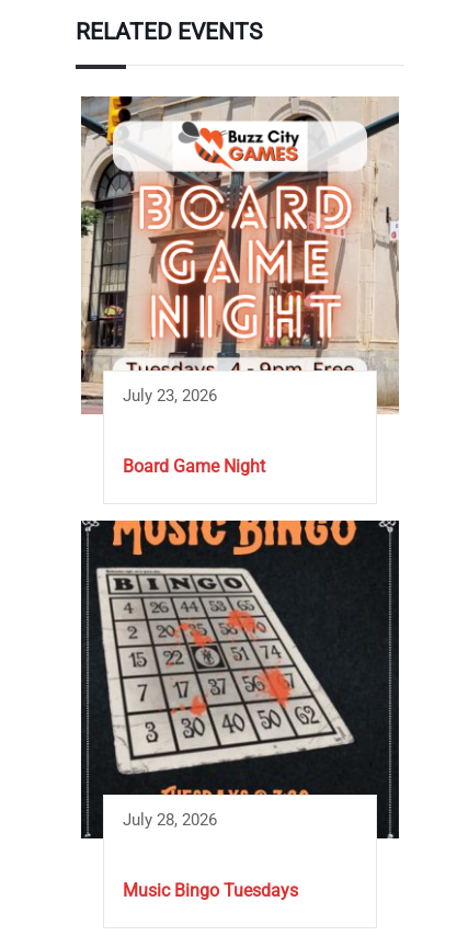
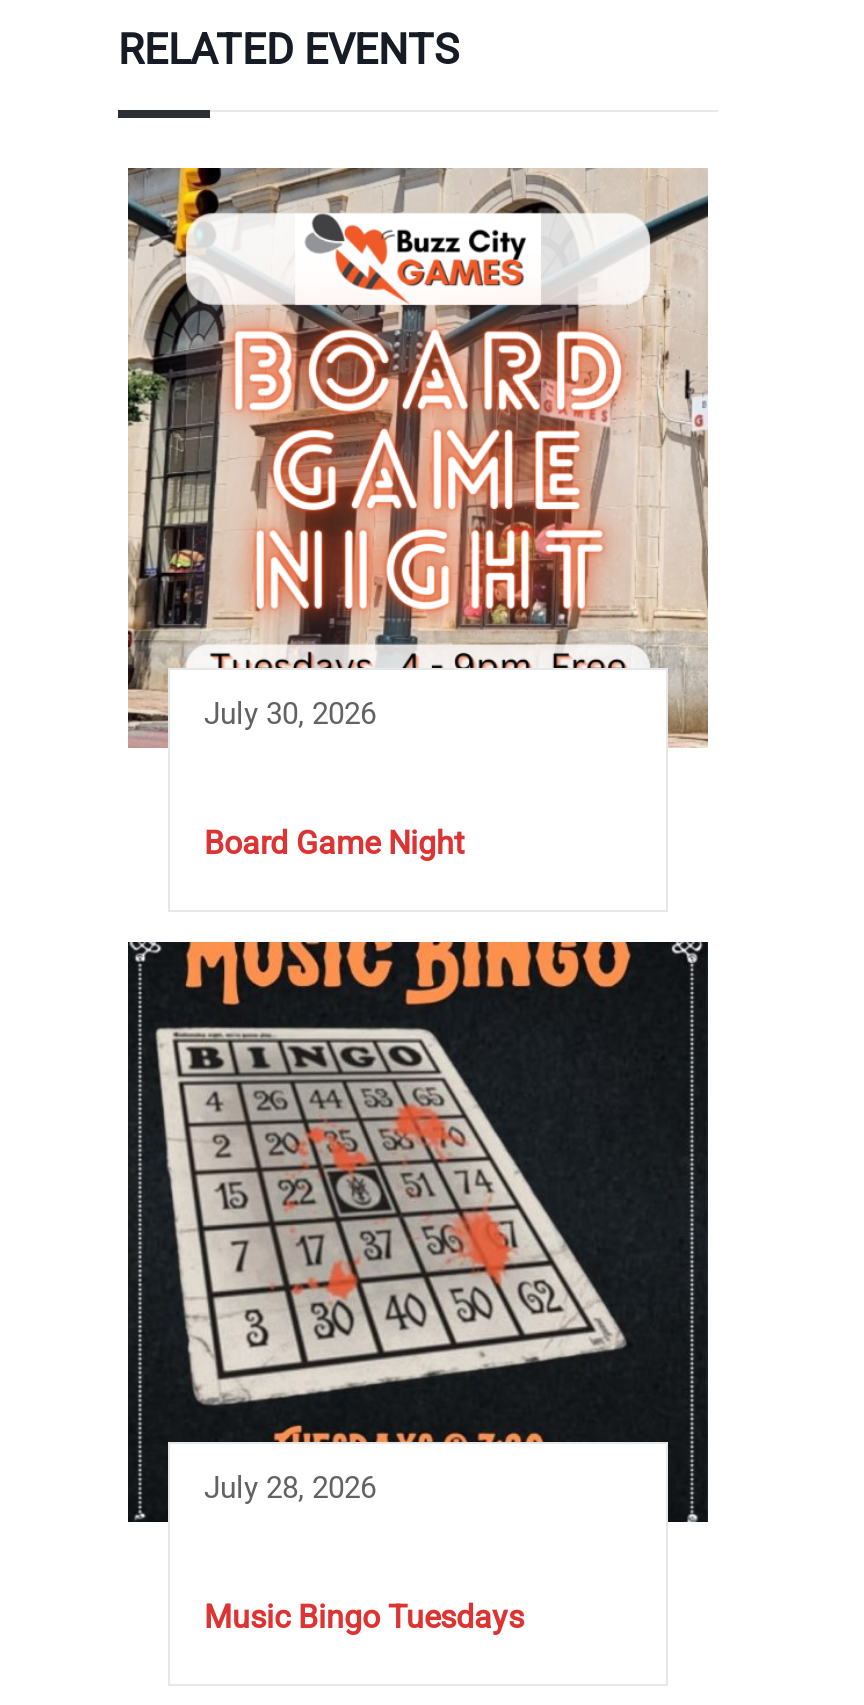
- July 23, 2026
+ July 30, 2026
